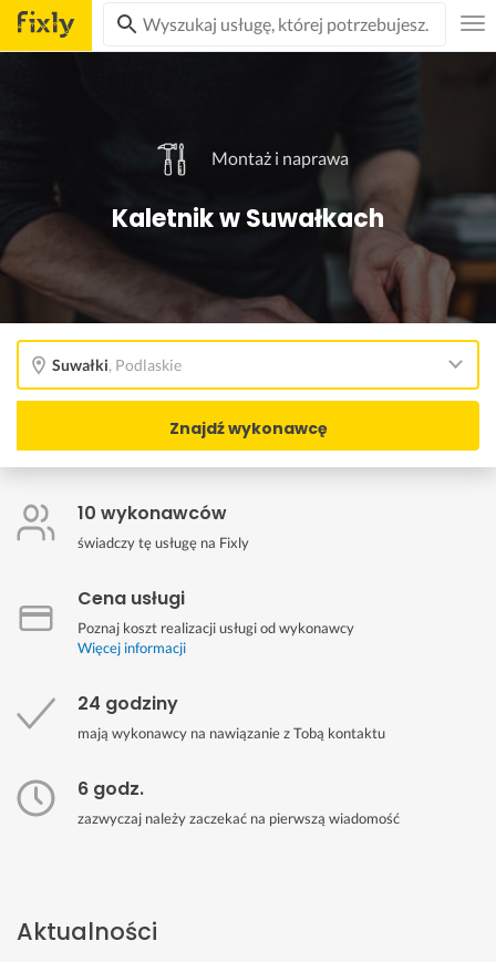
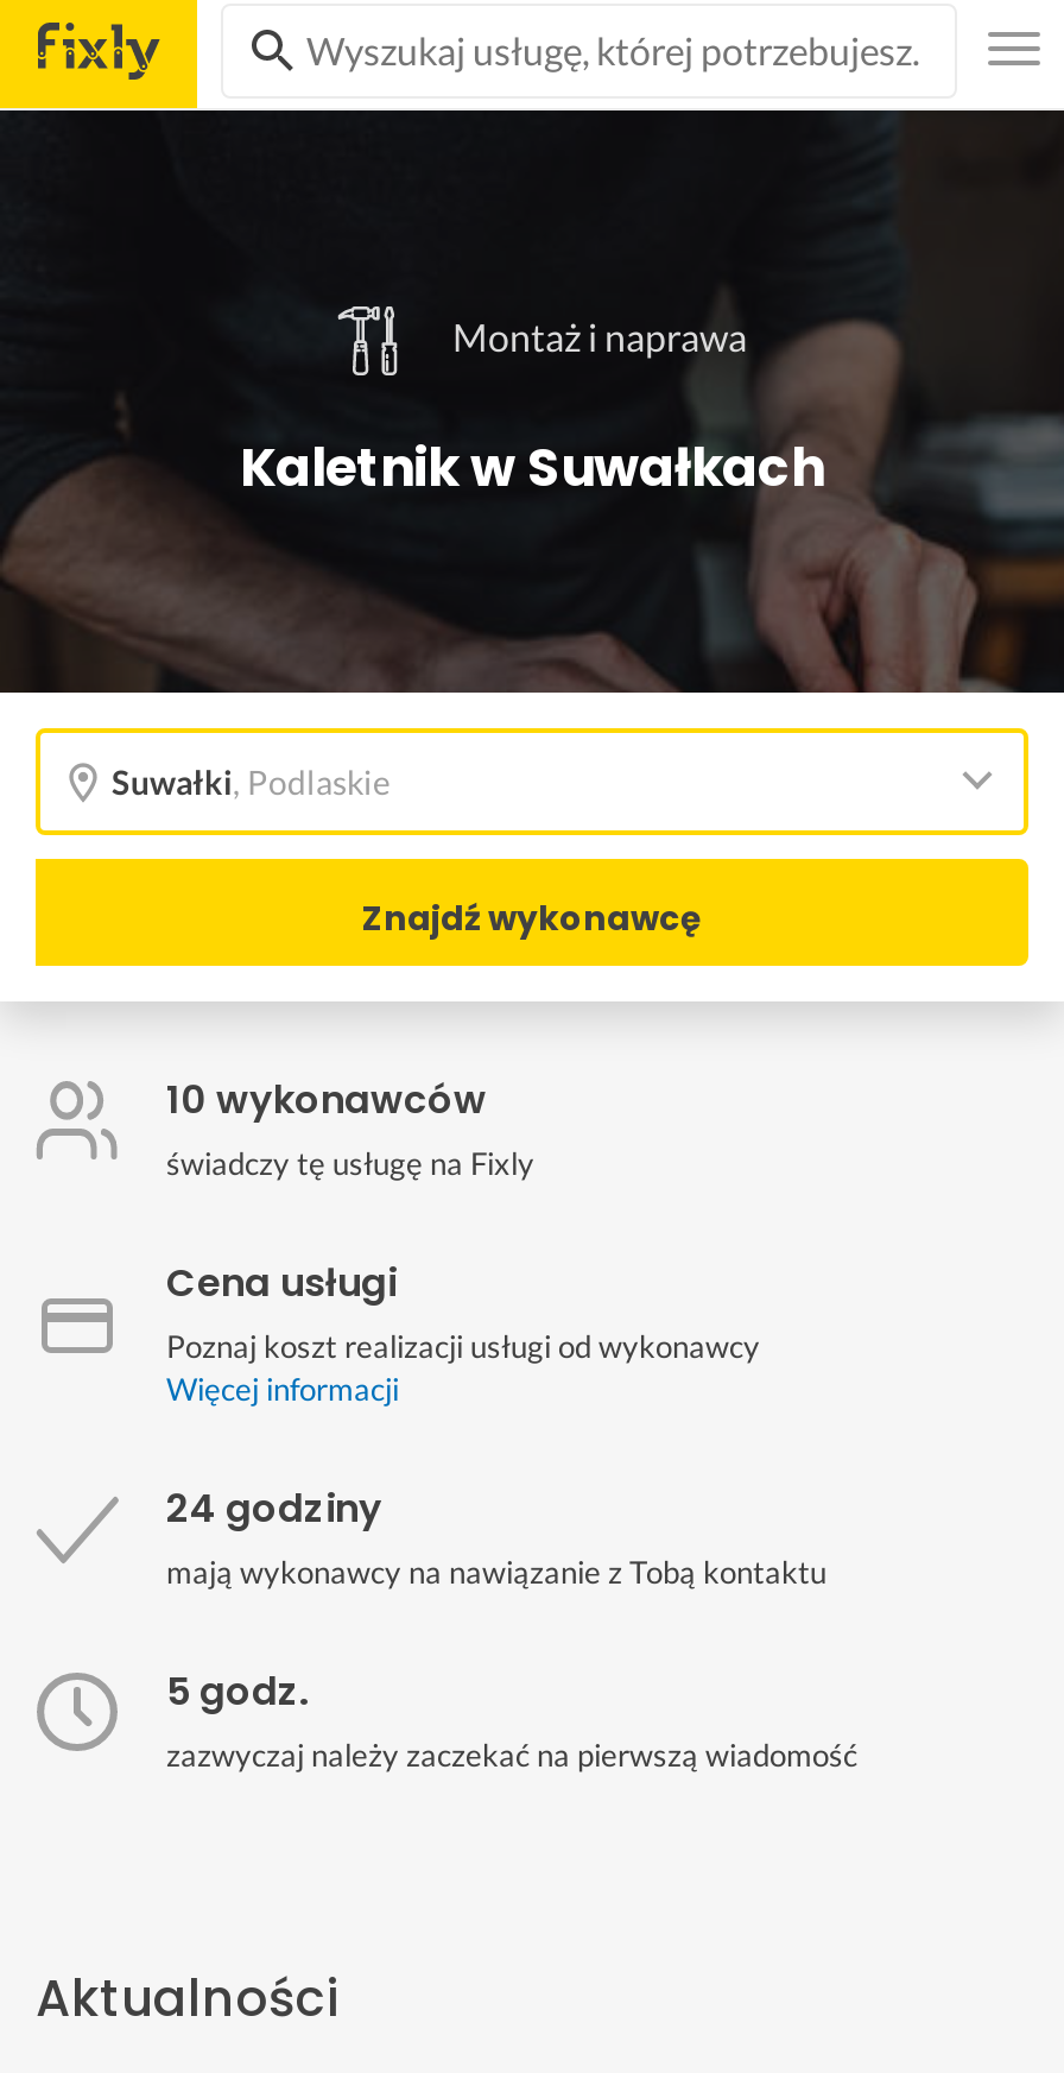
- 6 godz.
+ 5 godz.
